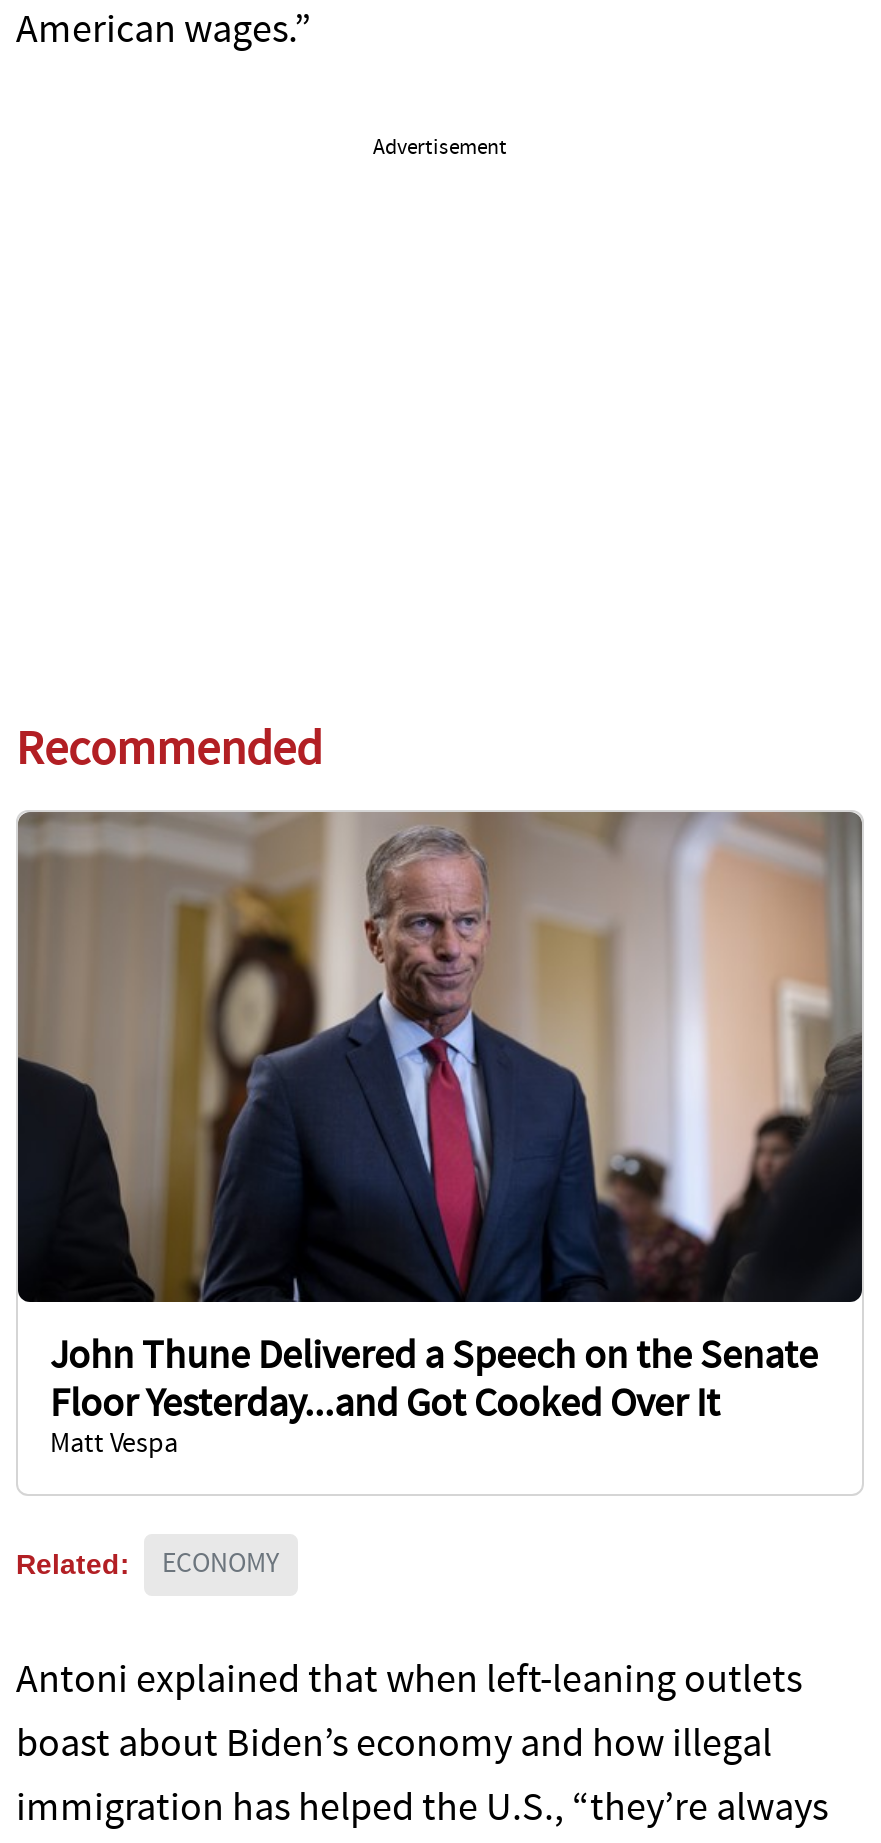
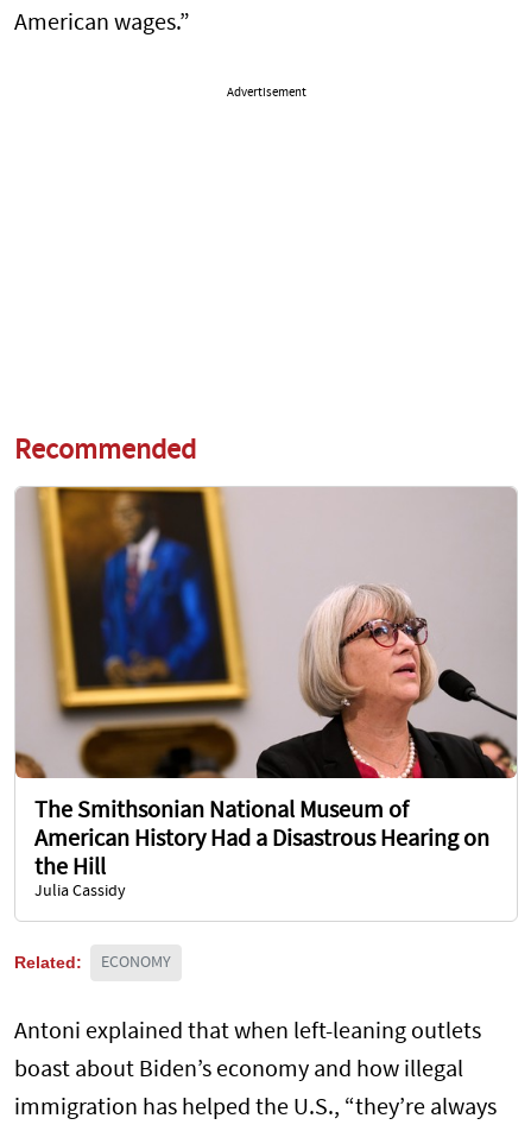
- [image]
- John Thune Delivered a Speech on the Senate
- Floor Yesterday...and Got Cooked Over It
- Matt Vespa
+ [image]
+ The Smithsonian National Museum of
+ American History Had a Disastrous Hearing on
+ the Hill
+ Julia Cassidy
